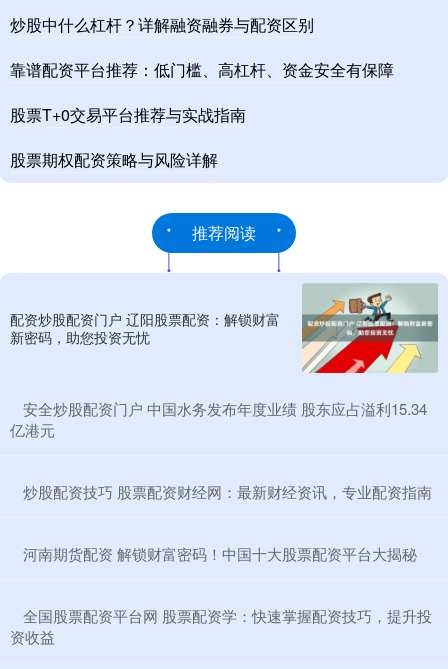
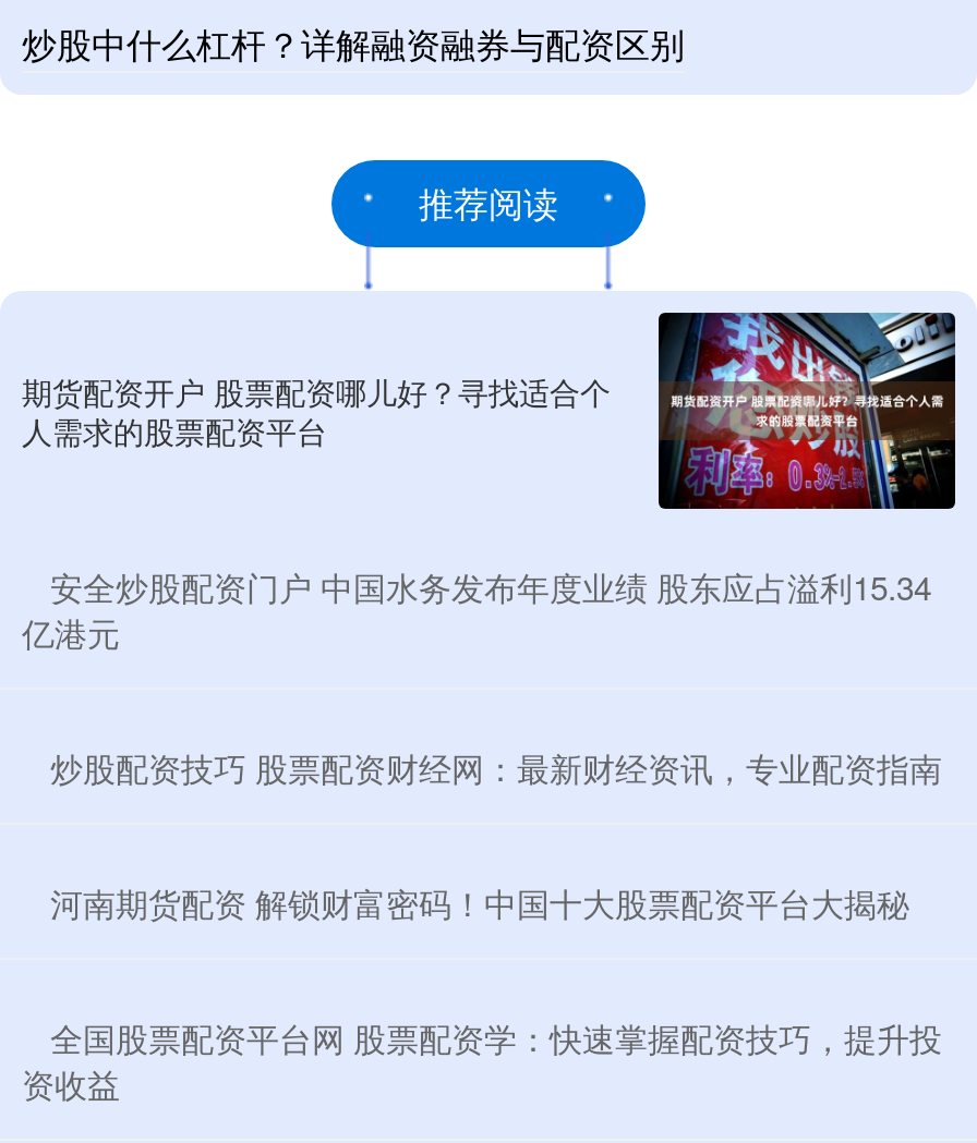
- 靠谱配资平台推荐：低门槛、高杠杆、资金安全有保障
- 股票T+0交易平台推荐与实战指南
- 股票期权配资策略与风险详解

- [image]
- 配资炒股配资门户 辽阳股票配资：解锁财富
- 新密码，助您投资无忧
+ [image]
+ 期货配资开户 股票配资哪儿好？寻找适合个
+ 人需求的股票配资平台
